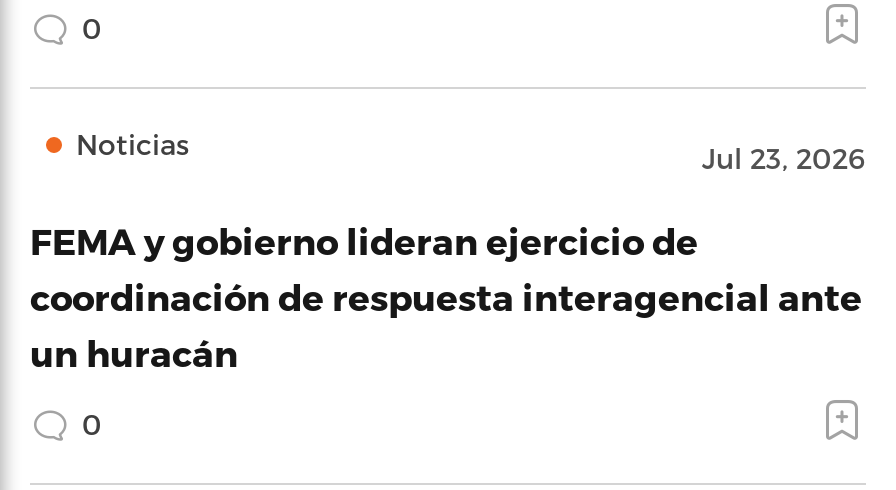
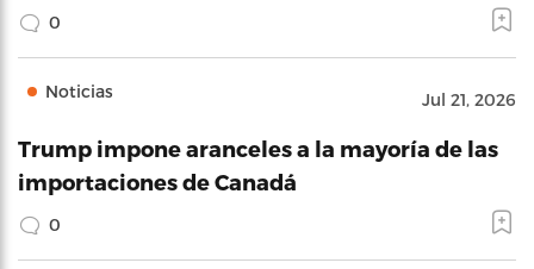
- Jul 23, 2026
+ Jul 21, 2026

- FEMA y gobierno lideran ejercicio de
- coordinación de respuesta interagencial ante
- un huracán
+ Trump impone aranceles a la mayoría de las
+ importaciones de Canadá
